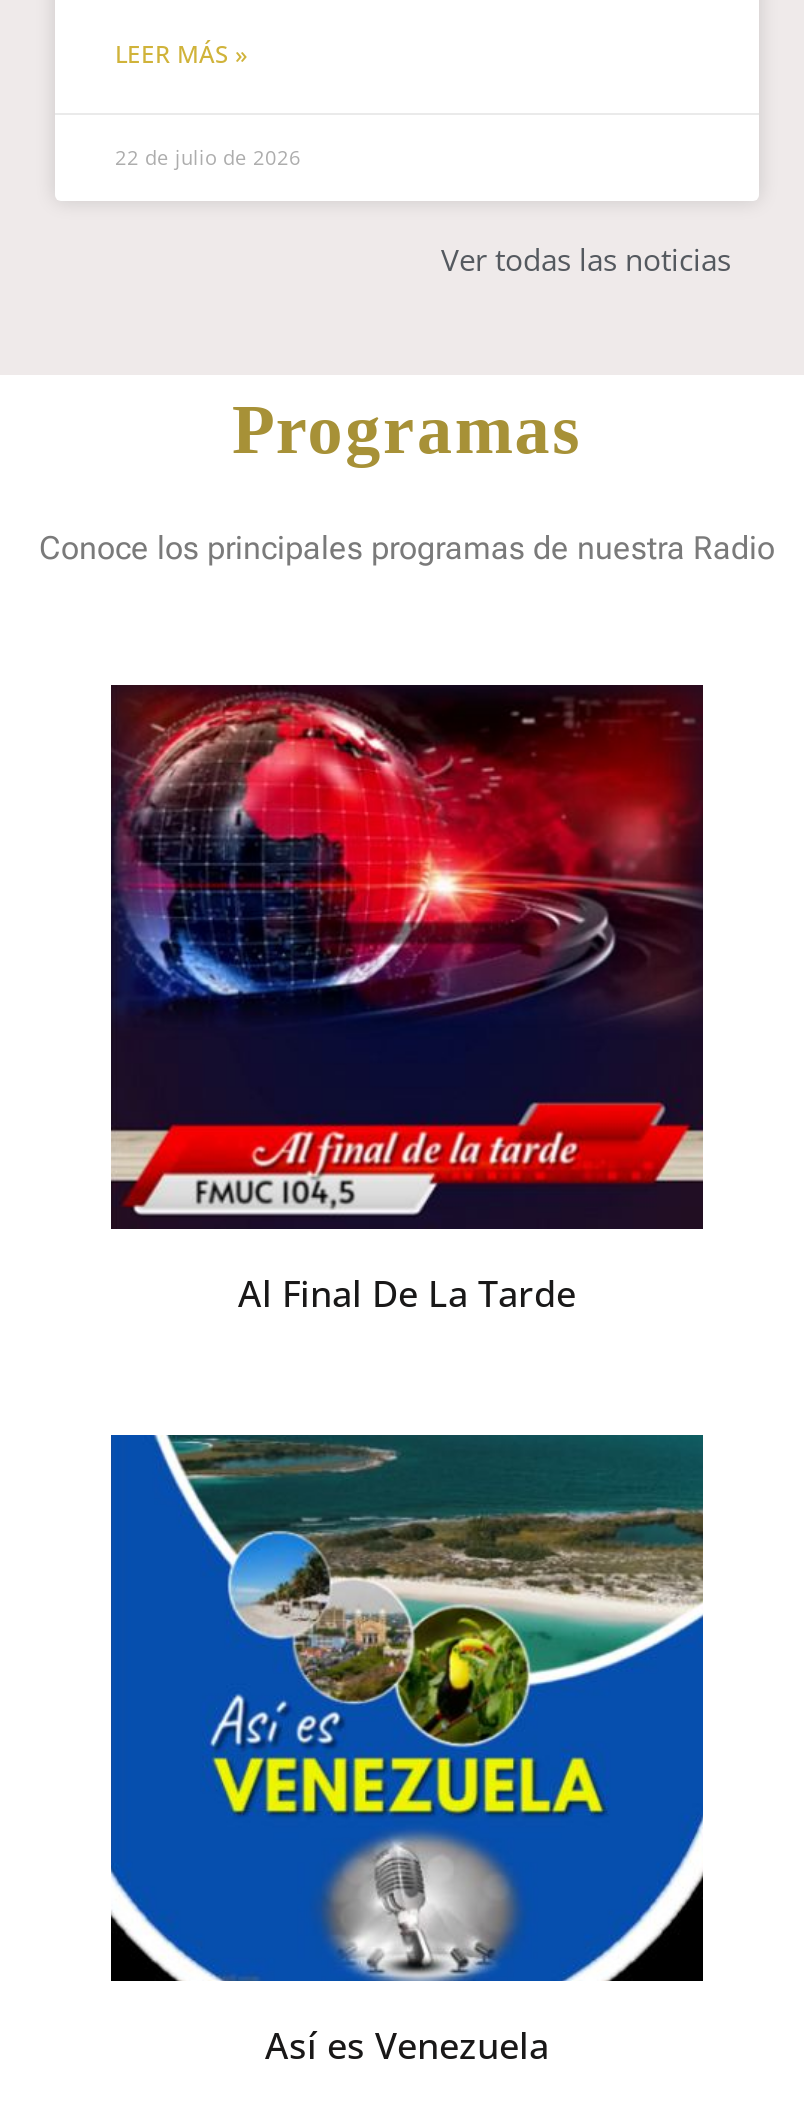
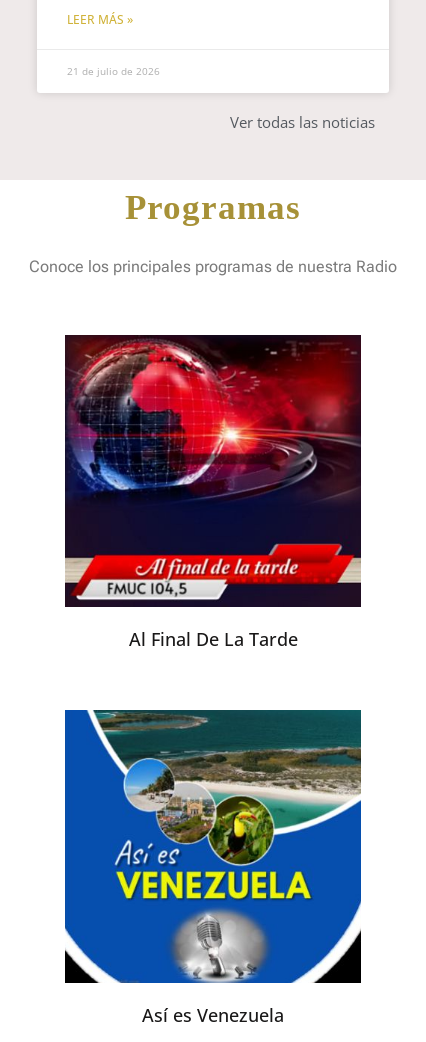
- 22 de julio de 2026
+ 21 de julio de 2026
